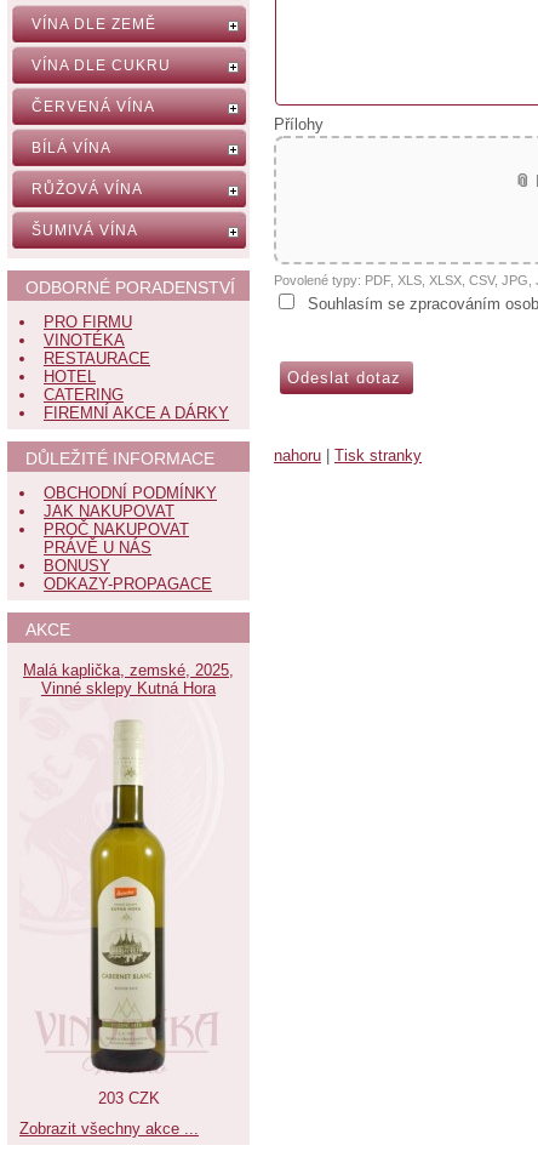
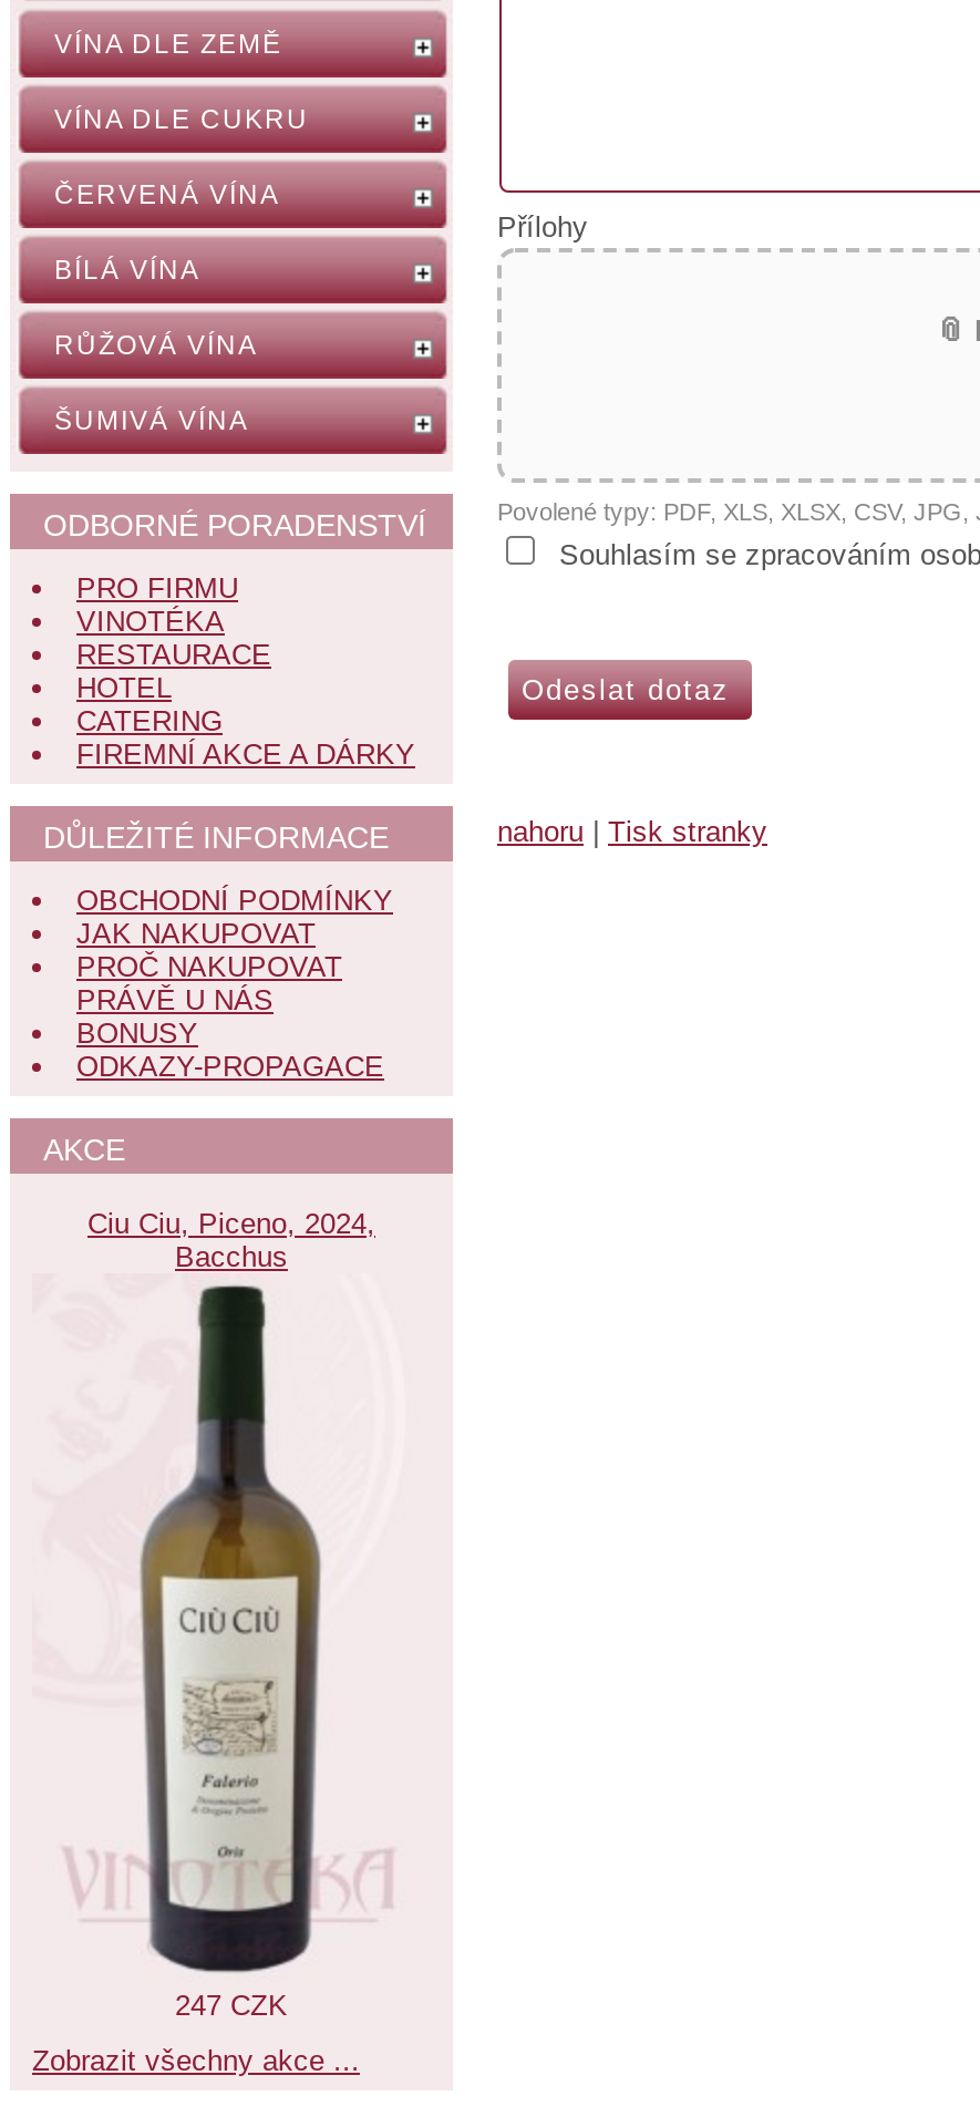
- Malá kaplička, zemské, 2025,
- Vinné sklepy Kutná Hora
+ Ciu Ciu, Piceno, 2024,
+ Bacchus

- [image]
- 203 CZK
+ [image]
+ 247 CZK
